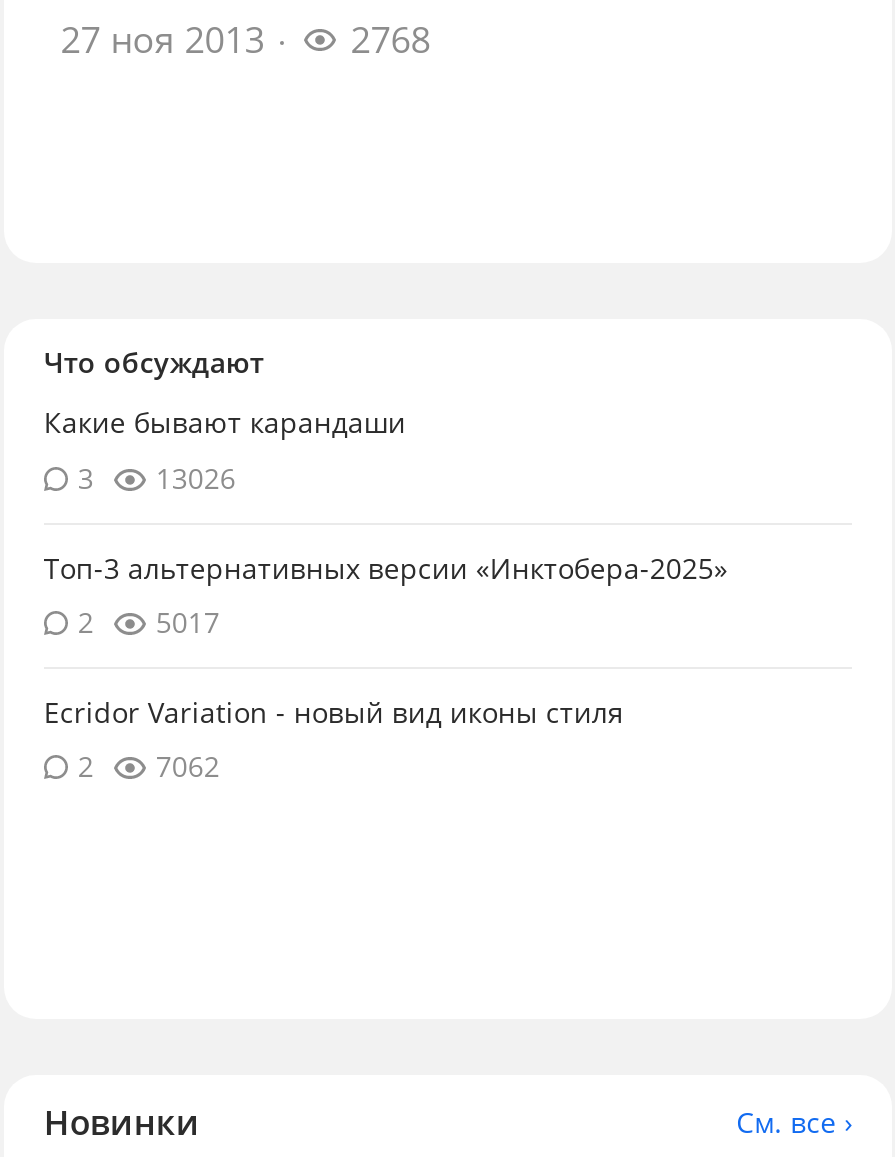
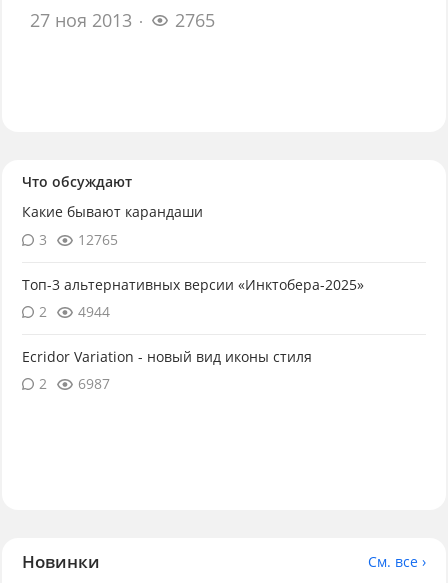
- 27 ноя 2013 2768
+ 27 ноя 2013 2765

- 3 13026
+ 3 12765

- 2 5017
+ 2 4944

- 2 7062
+ 2 6987
